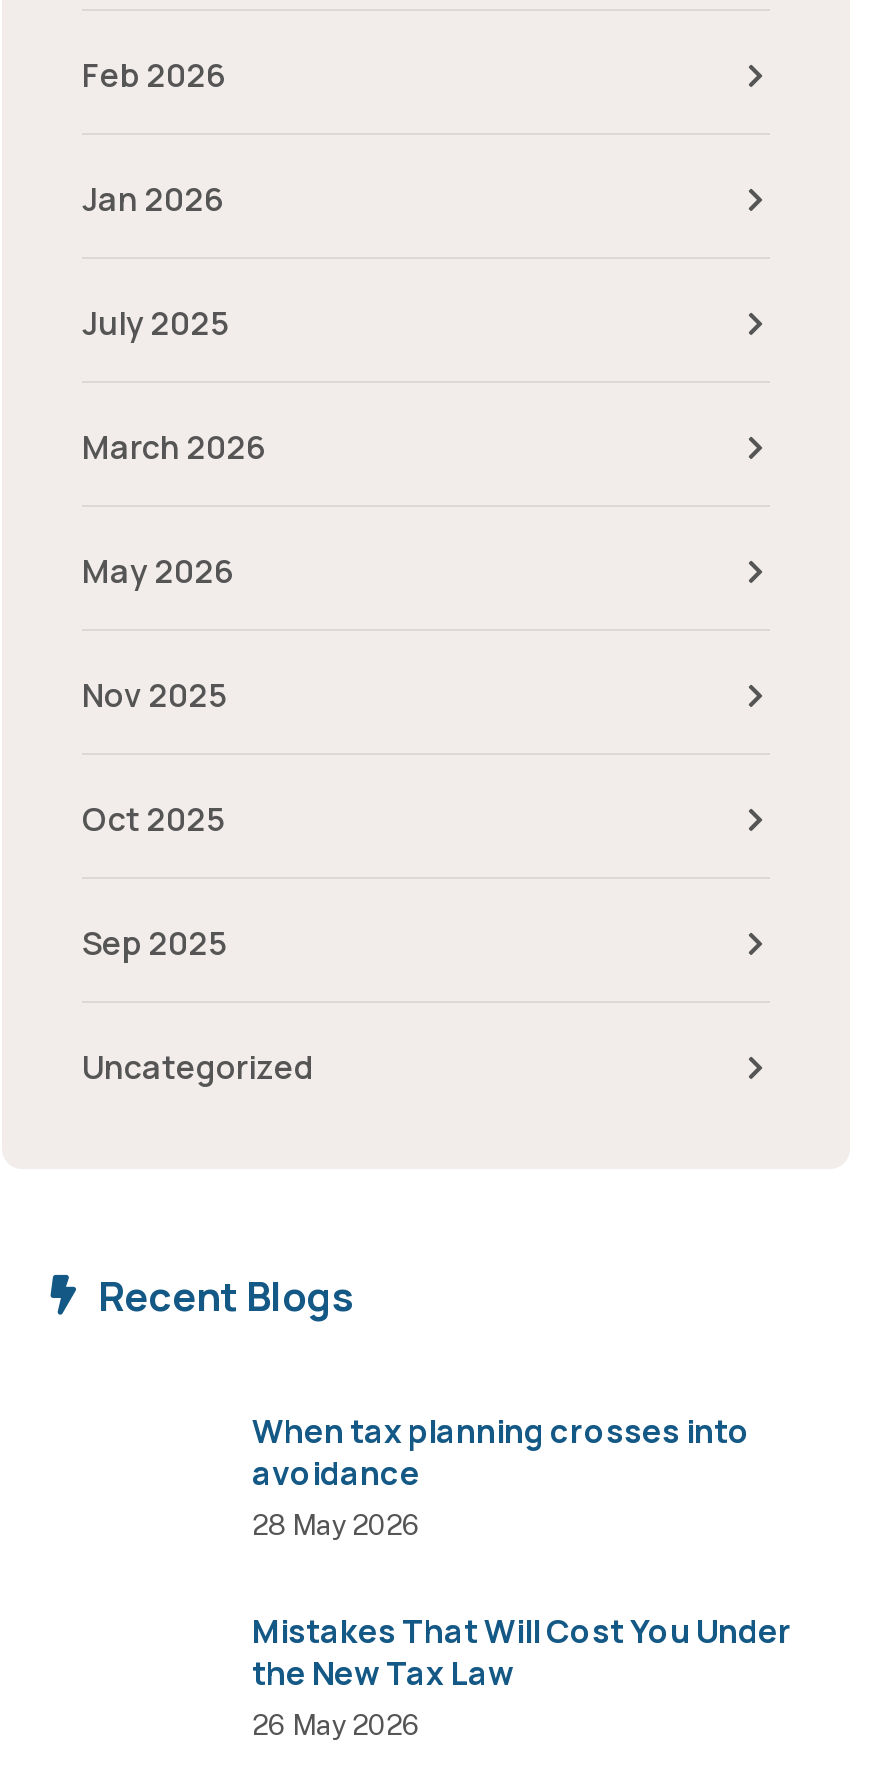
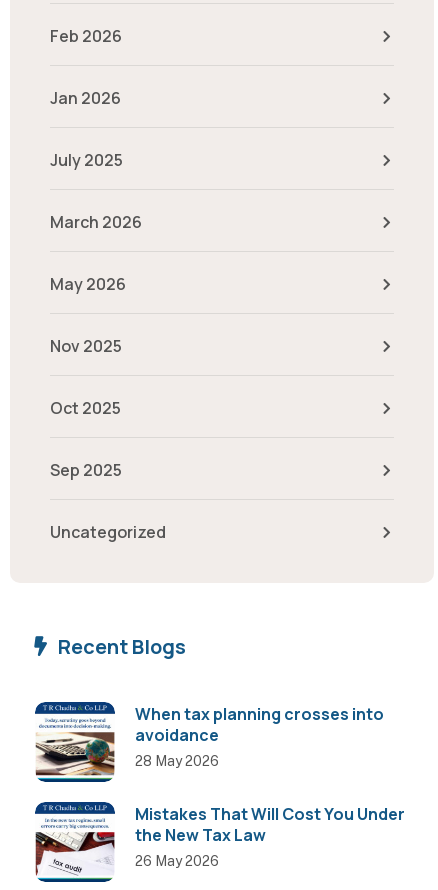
+ [image]

+ [image]
